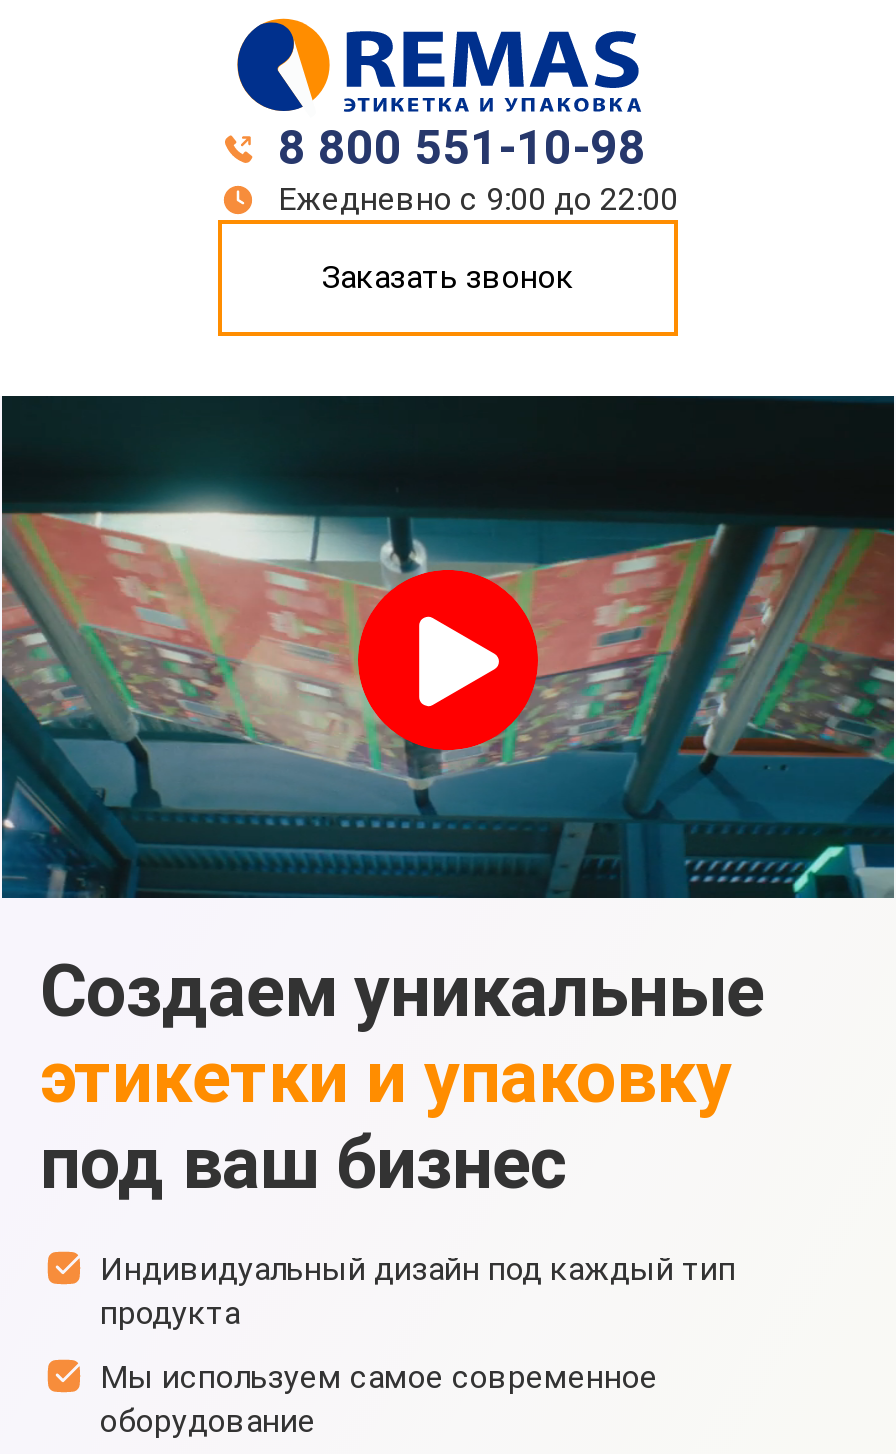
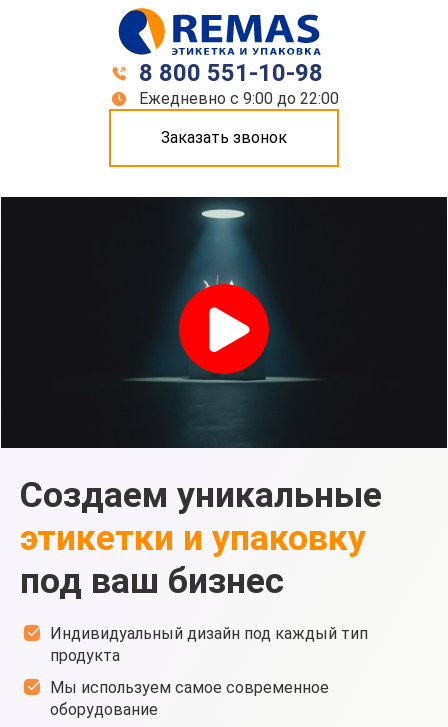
- [image]
+ [image]
